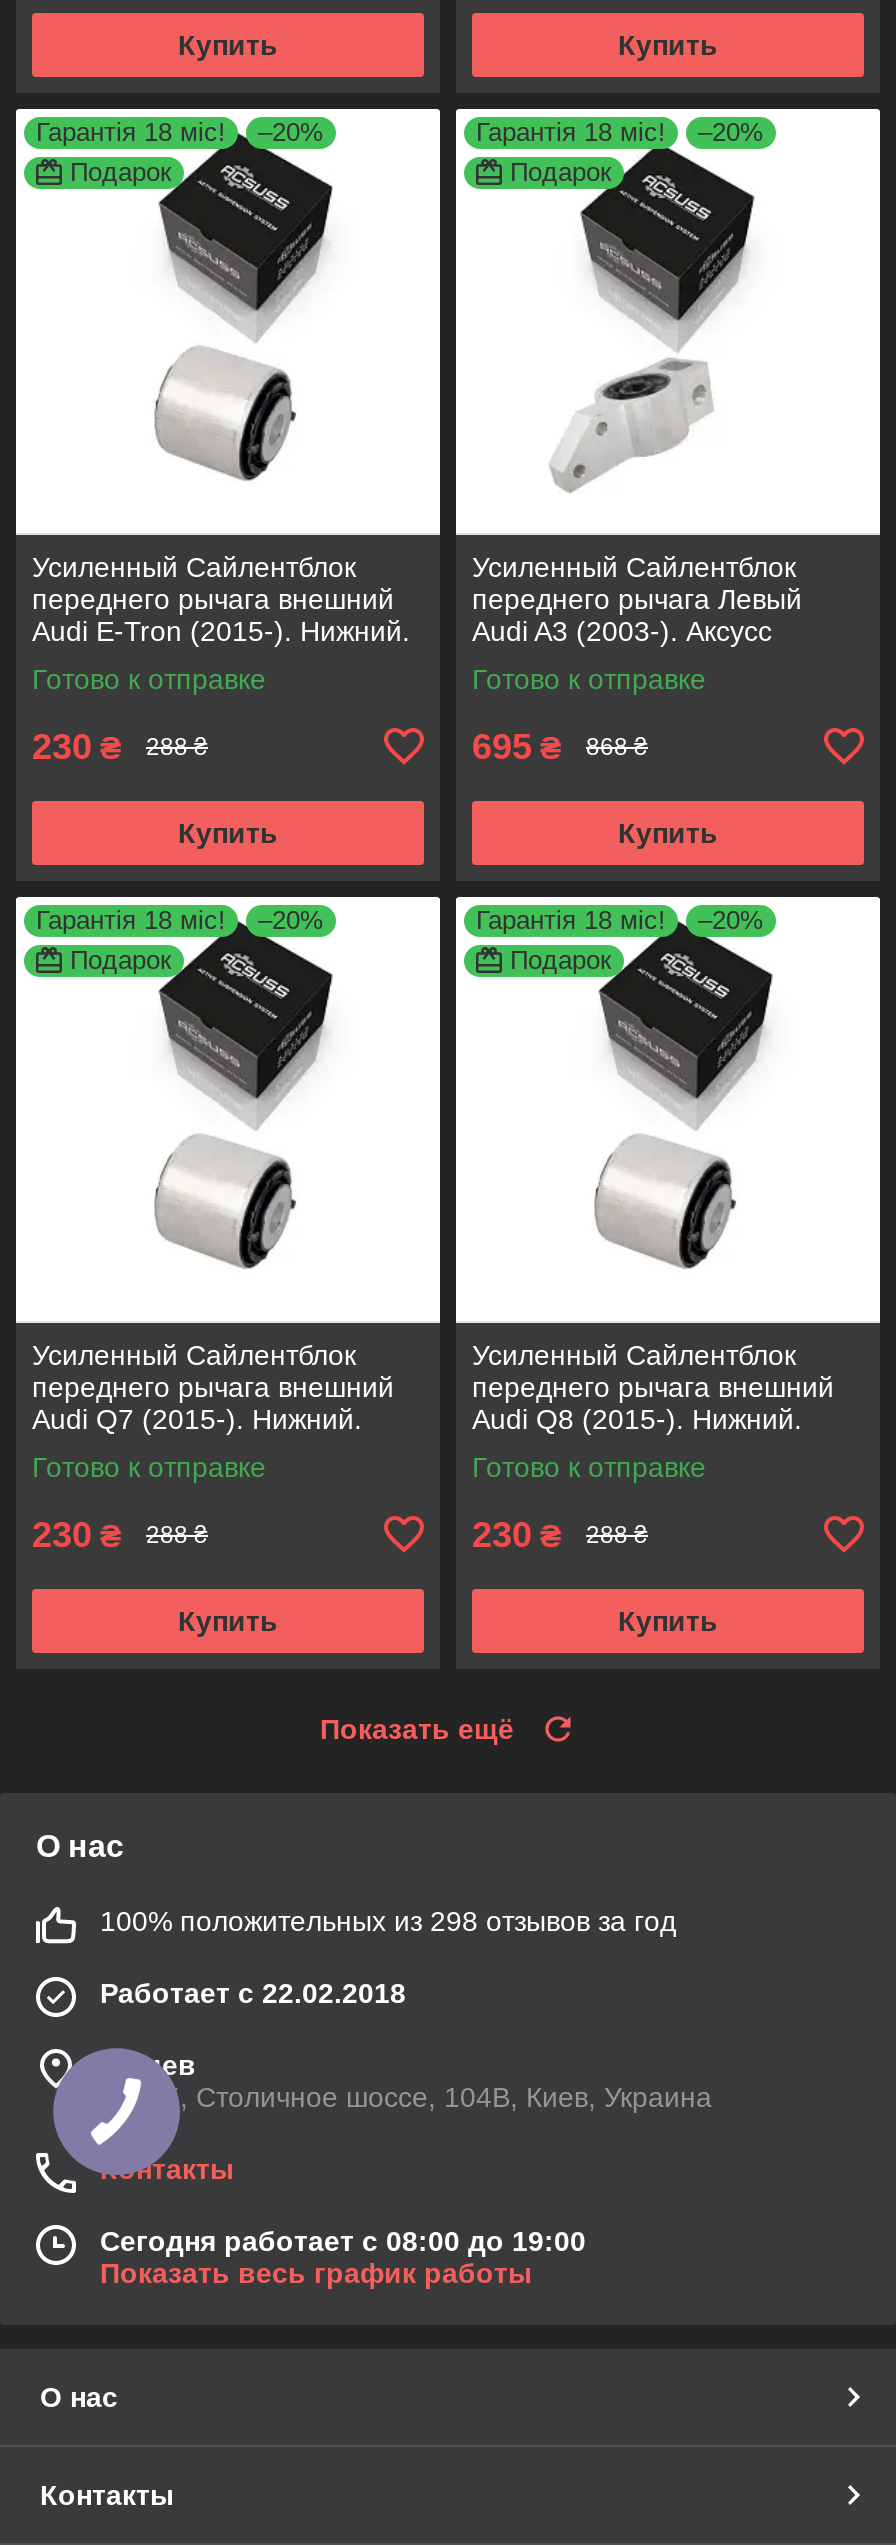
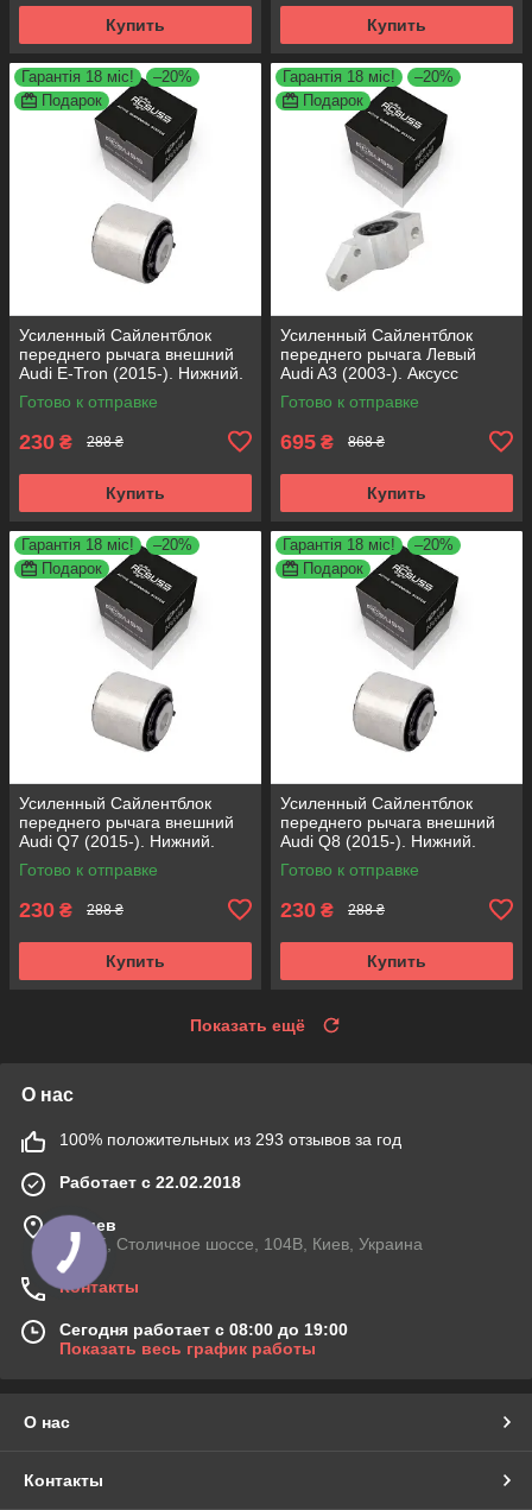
- 100% положительных из 298 отзывов за год
+ 100% положительных из 293 отзывов за год
